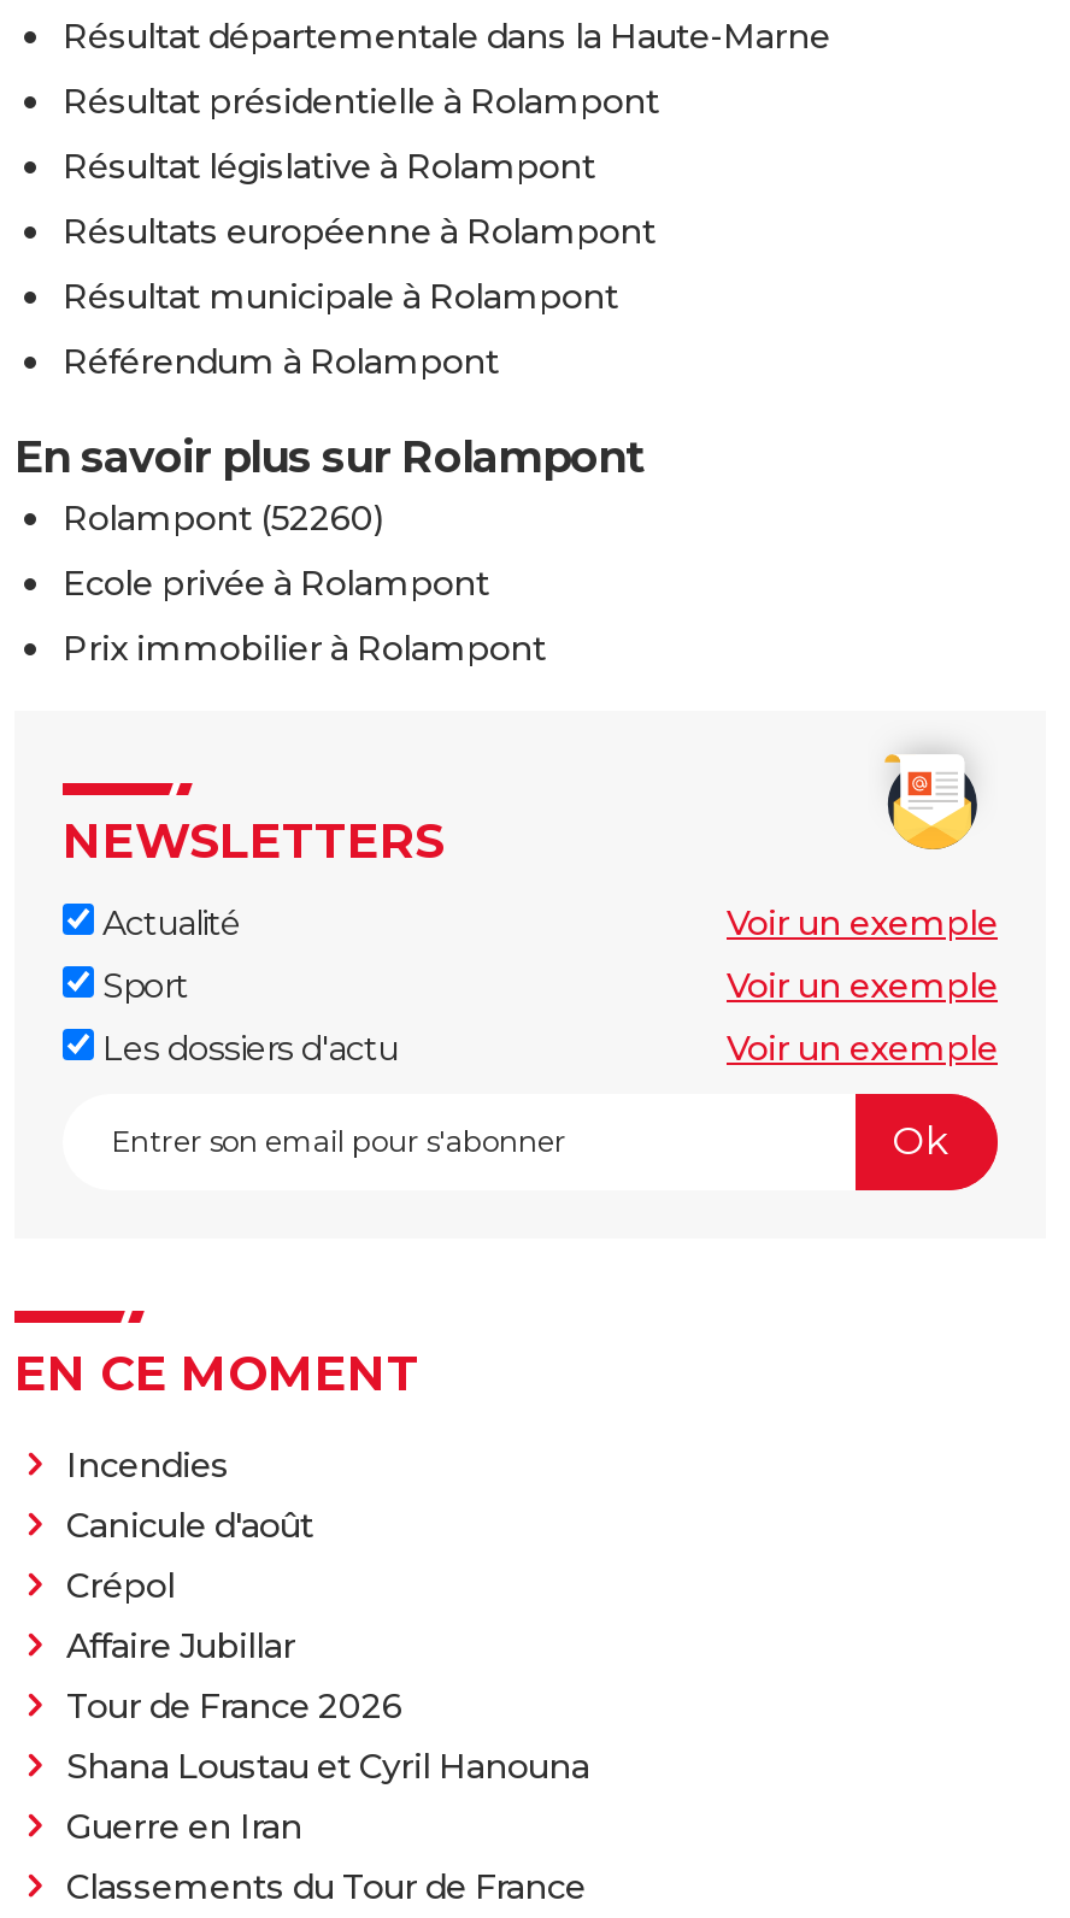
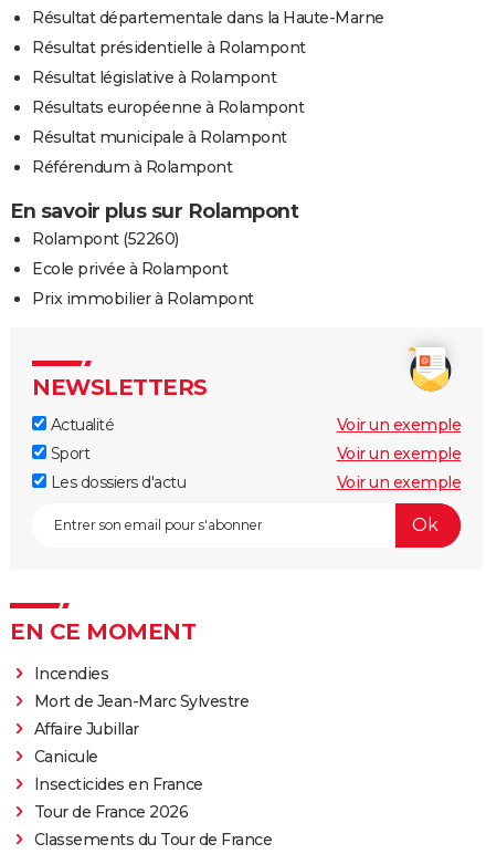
- Canicule d'août
- Crépol
+ Mort de Jean-Marc Sylvestre

+ Canicule
+ Insecticides en France

moved down: Tour de France 2026

- Shana Loustau et Cyril Hanouna
- Guerre en Iran
